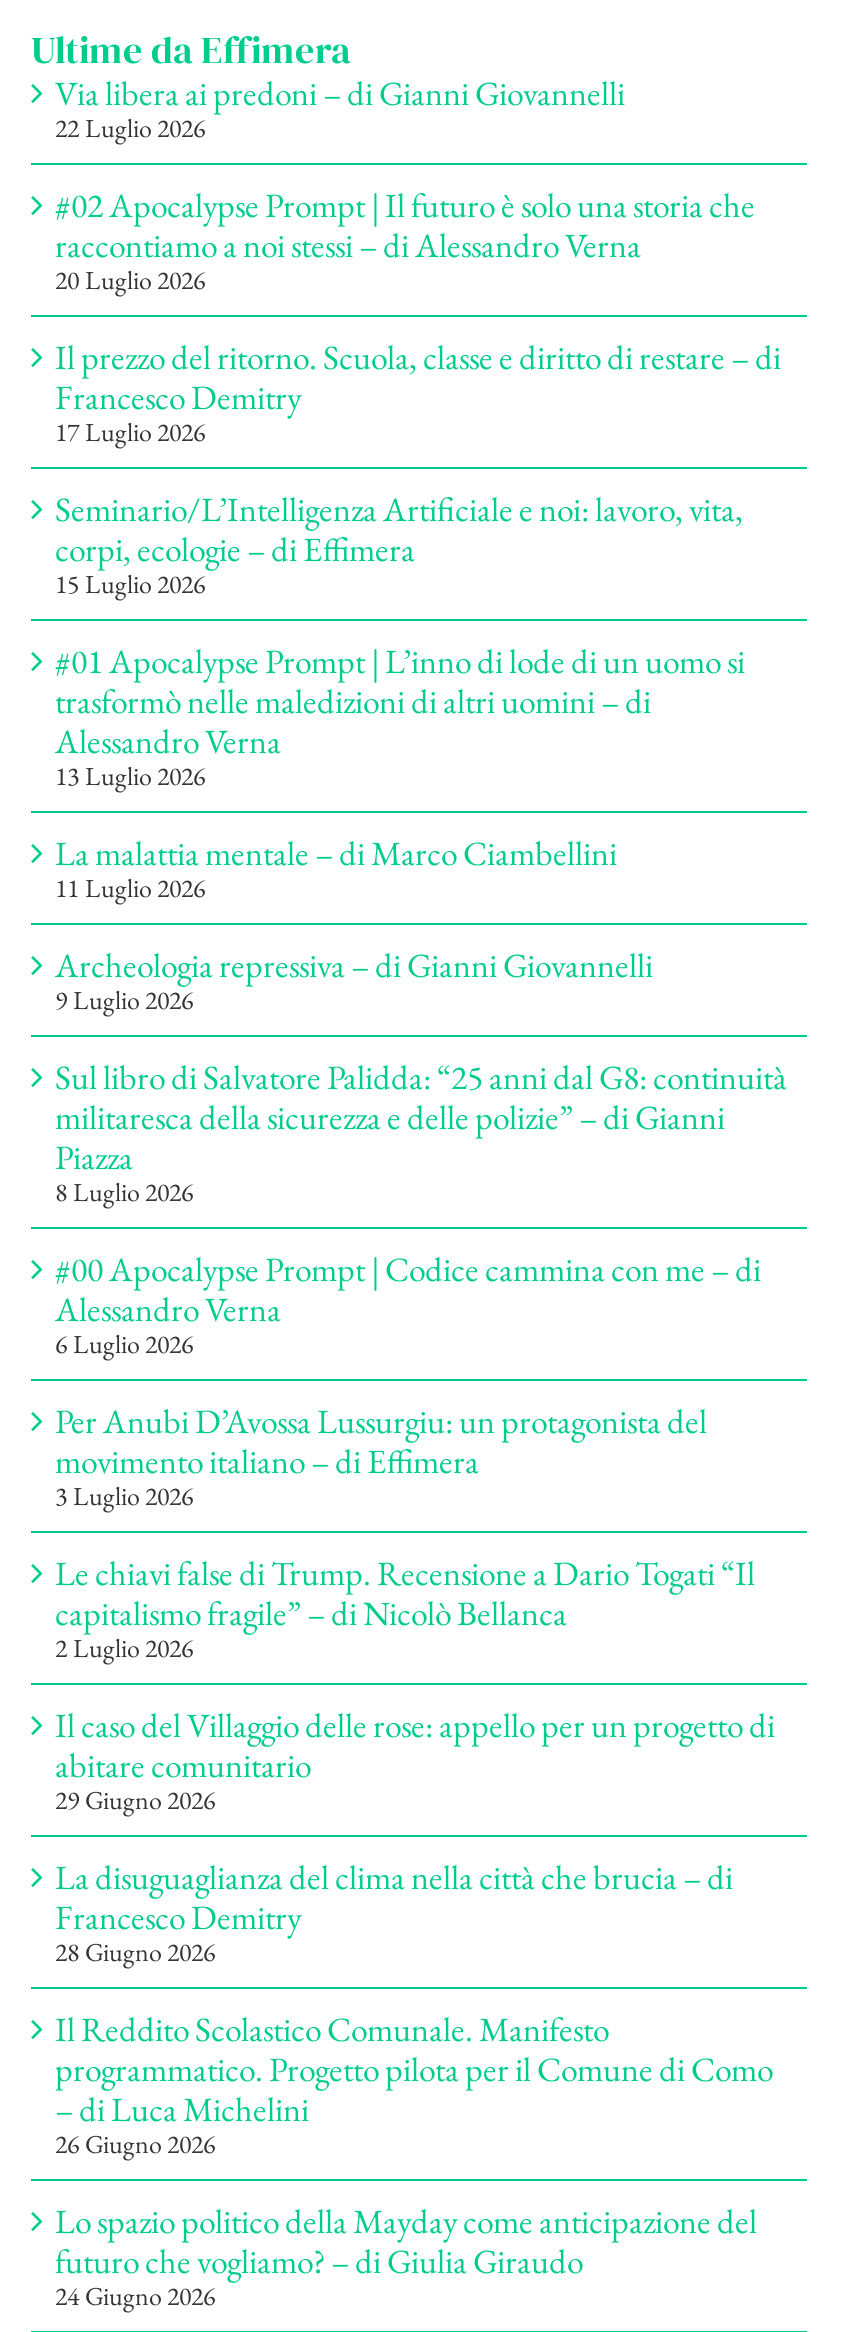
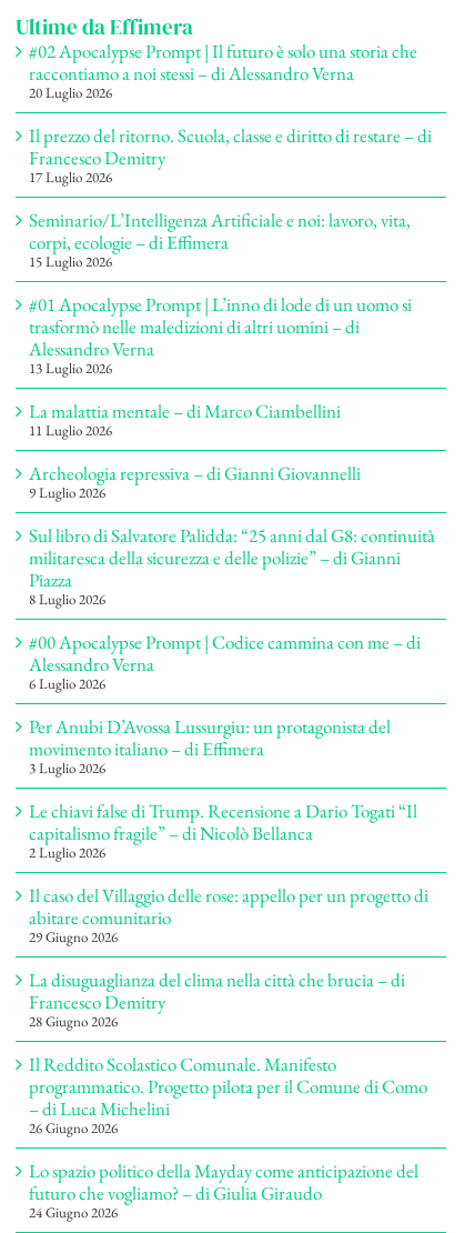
- Via libera ai predoni – di Gianni Giovannelli
- 22 Luglio 2026
